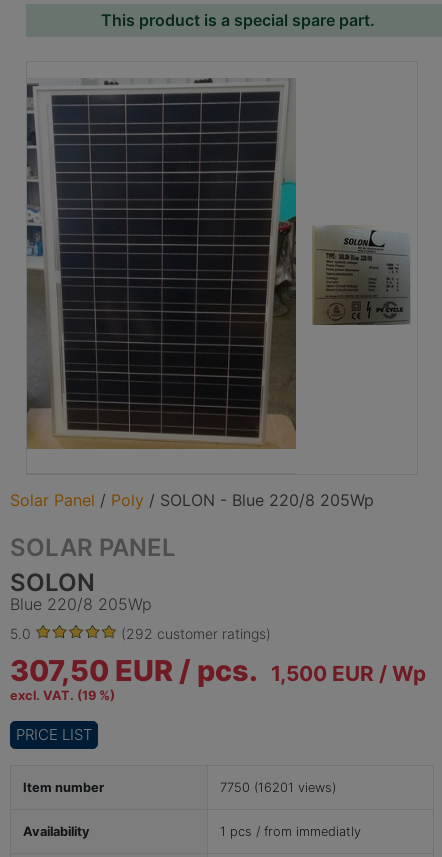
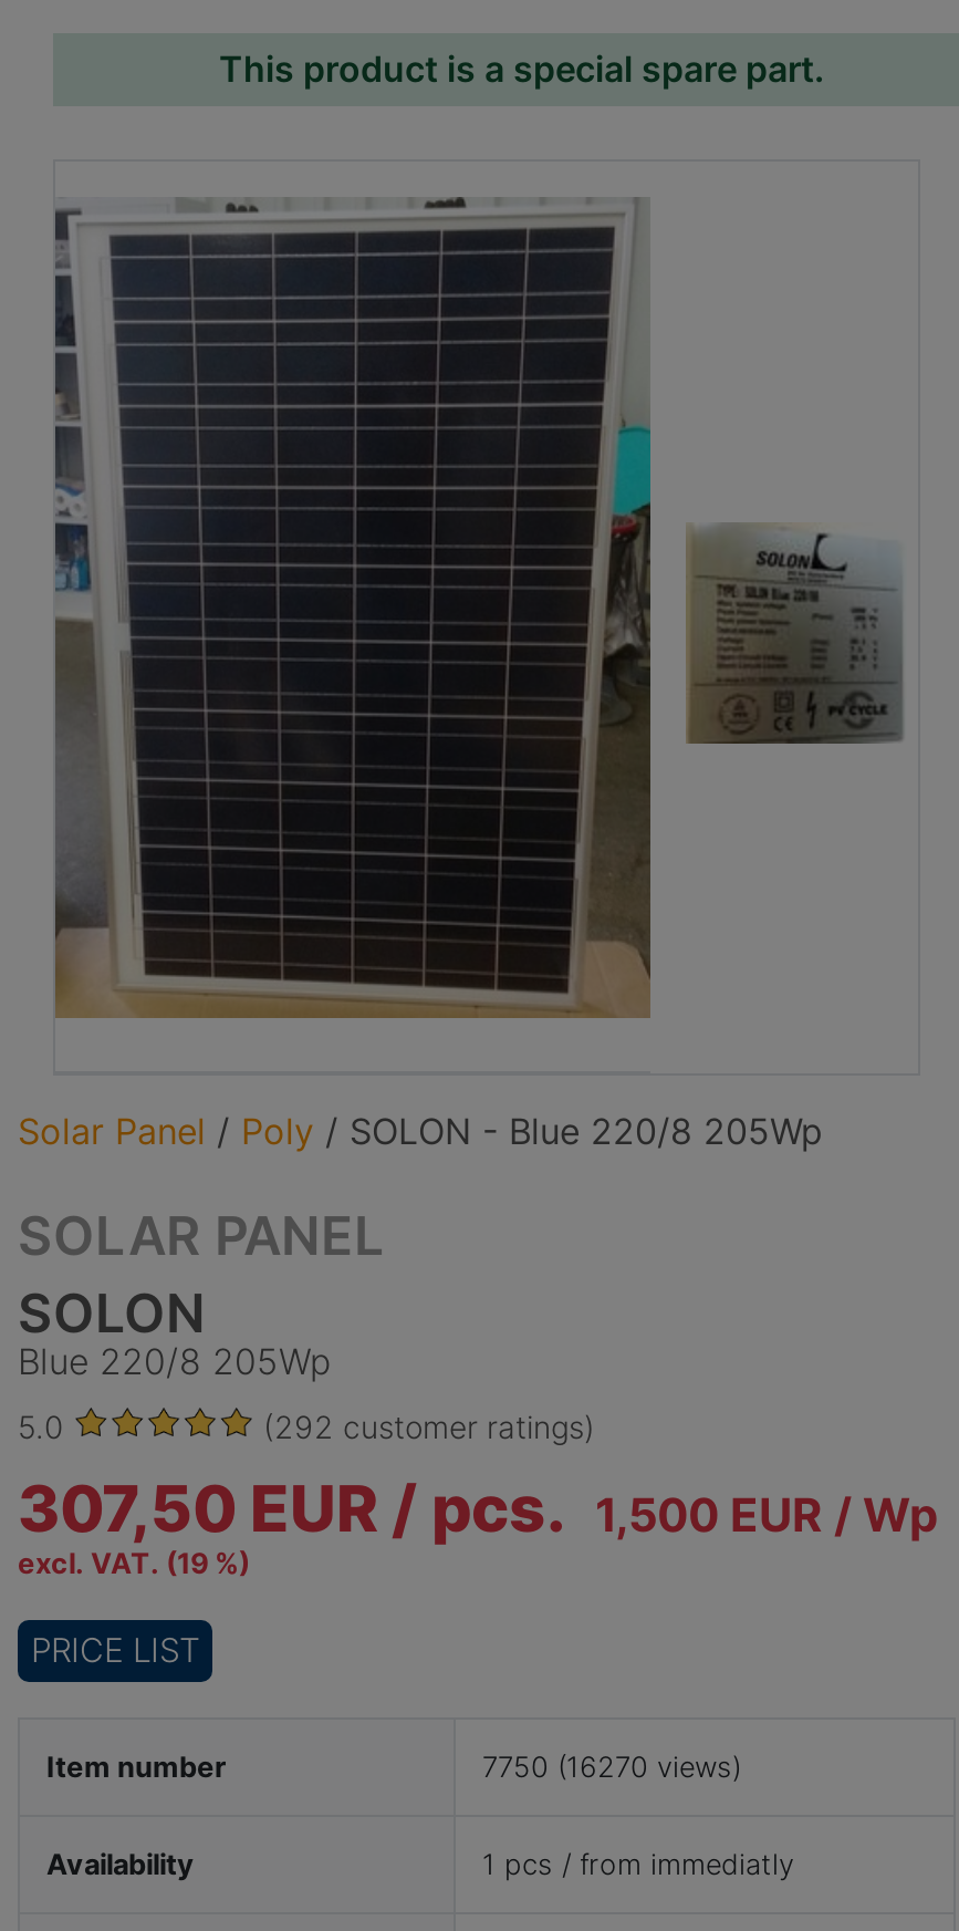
- 7750 (16201 views)
+ 7750 (16270 views)
